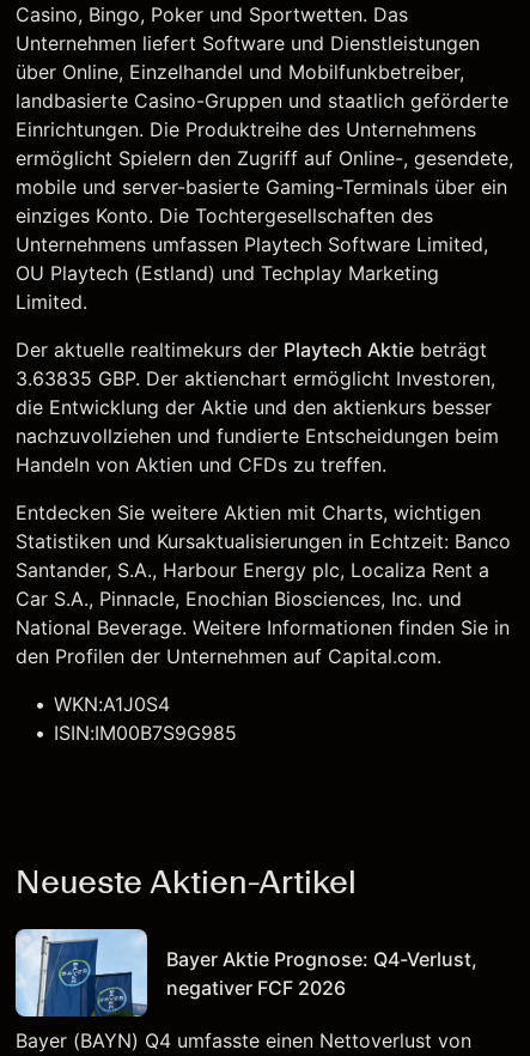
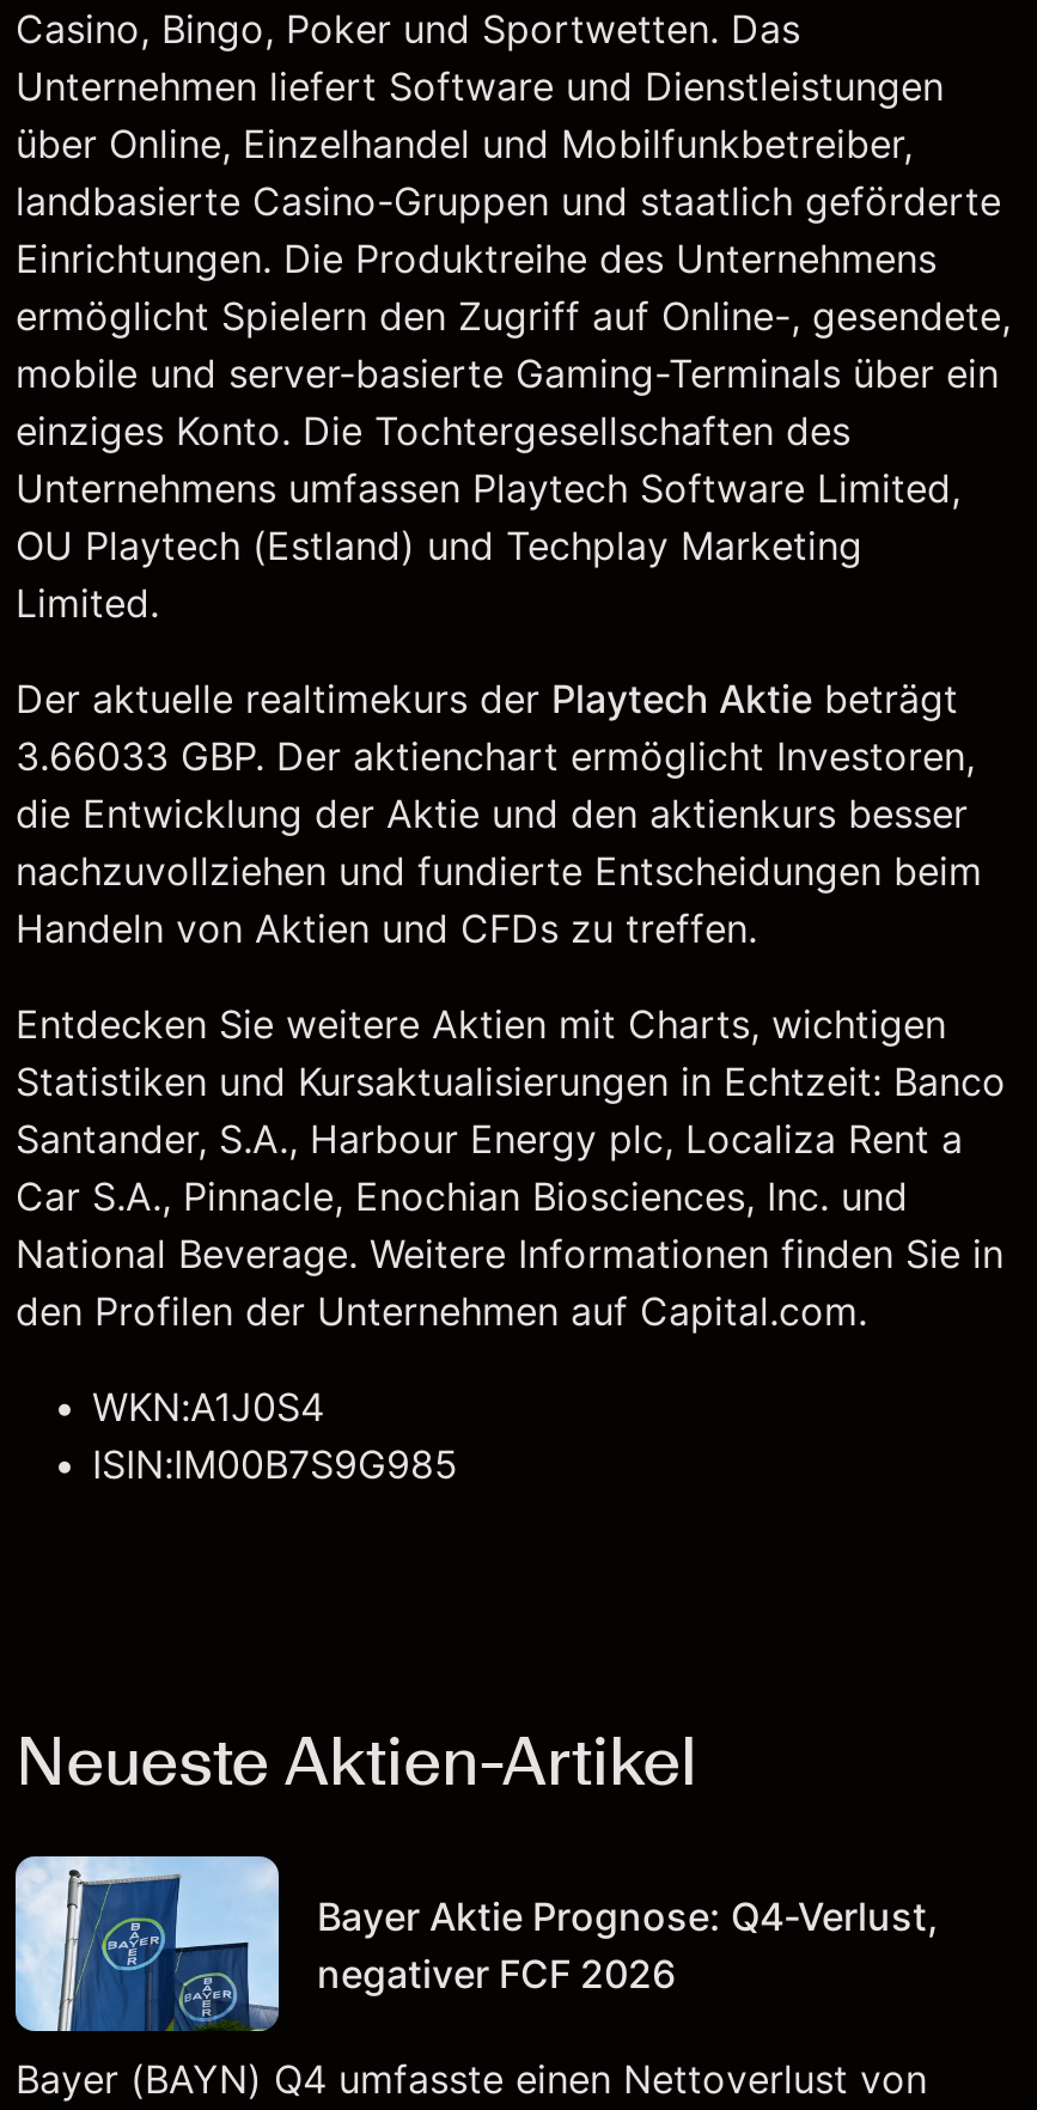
- 3.63835 GBP. Der aktienchart ermöglicht Investoren,
+ 3.66033 GBP. Der aktienchart ermöglicht Investoren,
